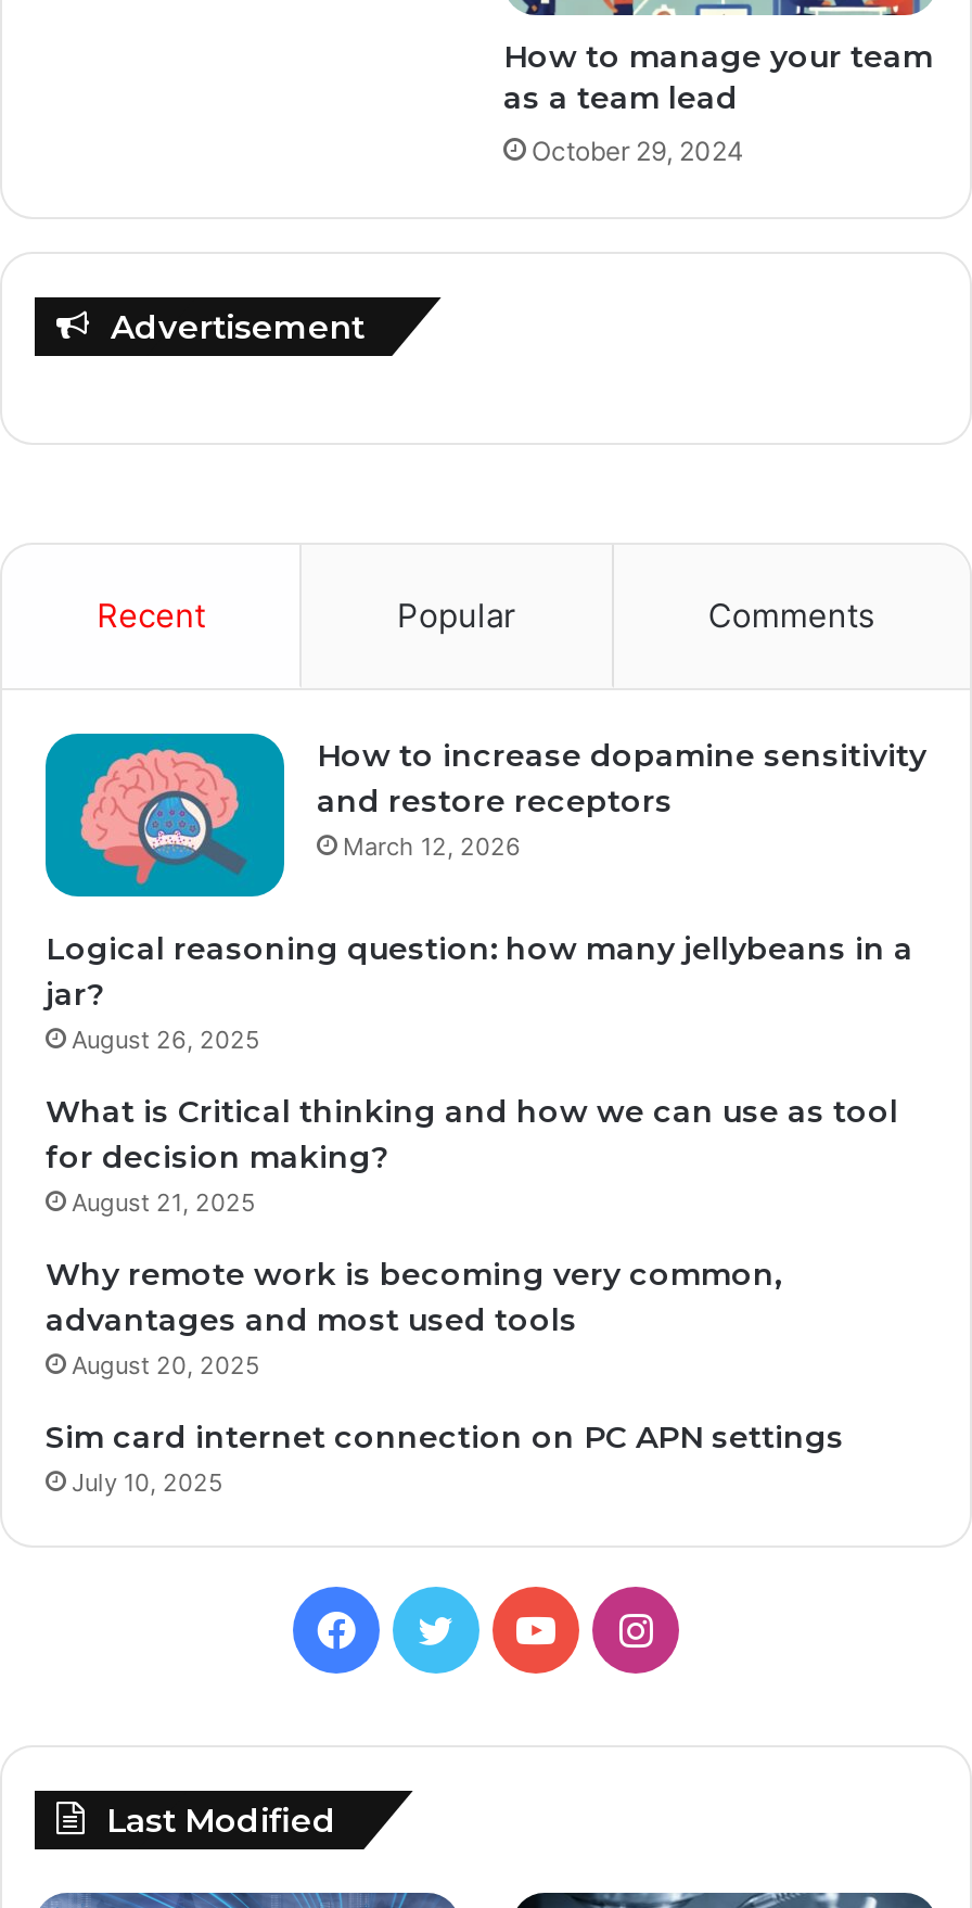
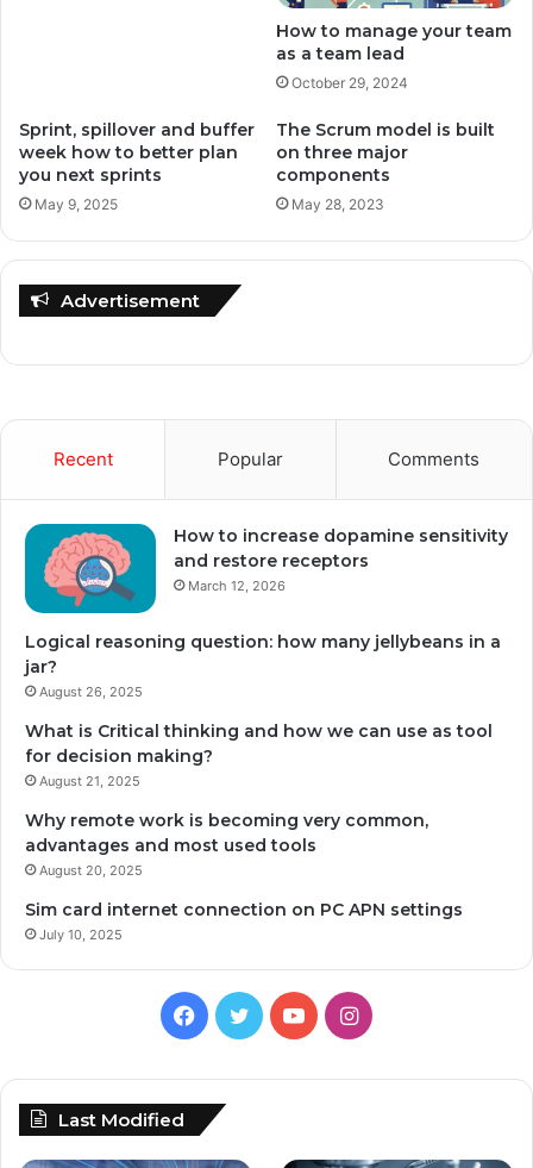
+ Sprint, spillover and buffer
+ week how to better plan
+ you next sprints
+ May 9, 2025

+ The Scrum model is built
+ on three major
+ components
+ May 28, 2023
